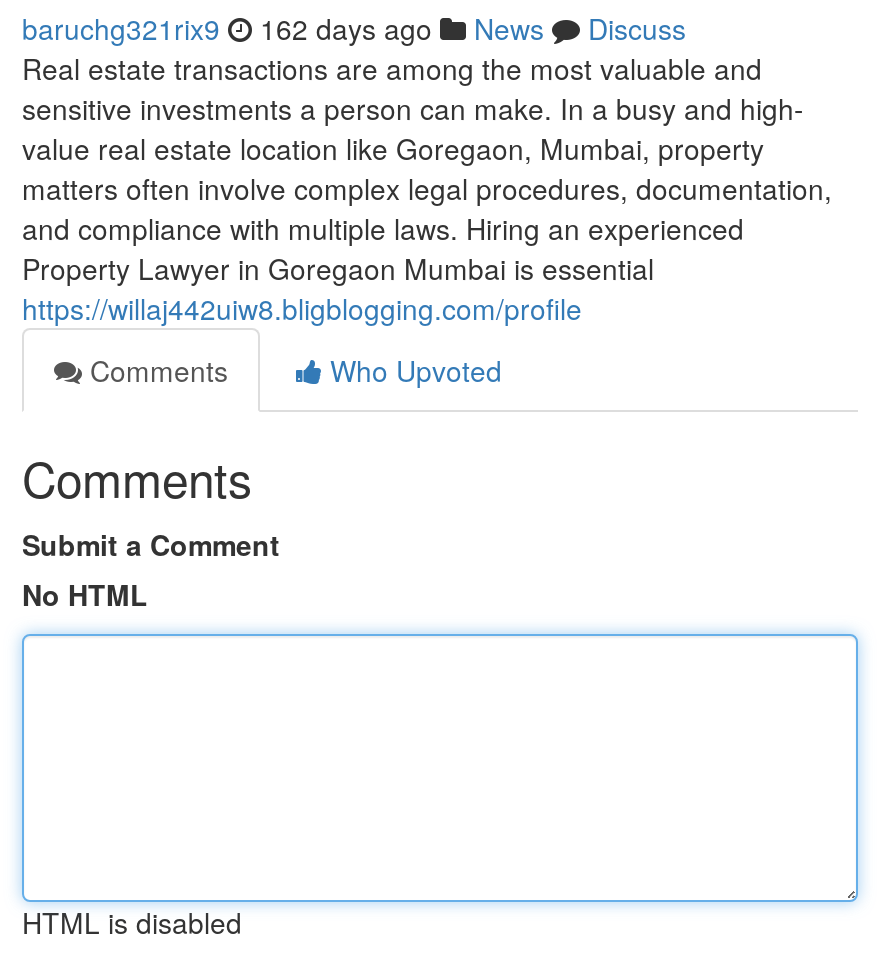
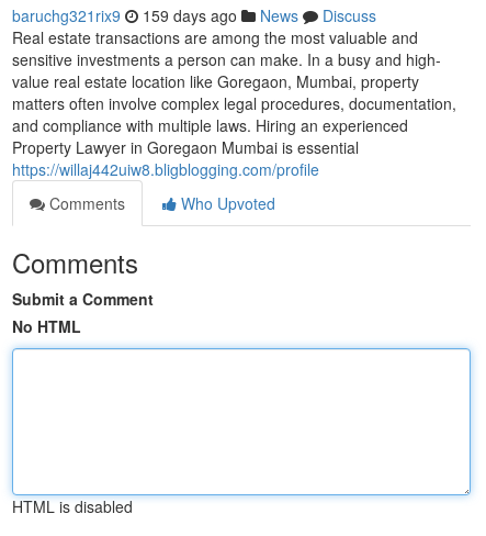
- baruchg321rix9 162 days ago News Discuss
+ baruchg321rix9 159 days ago News Discuss
